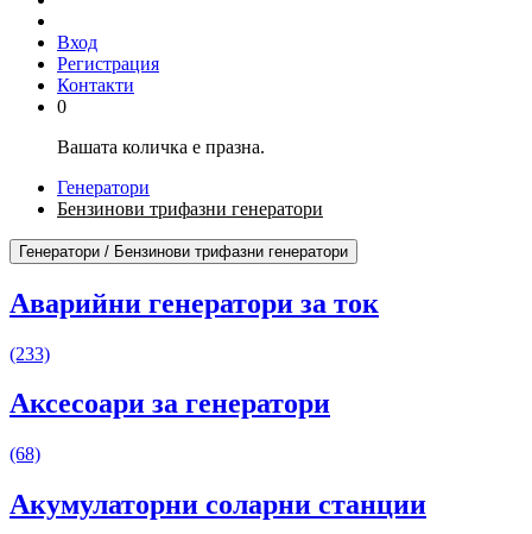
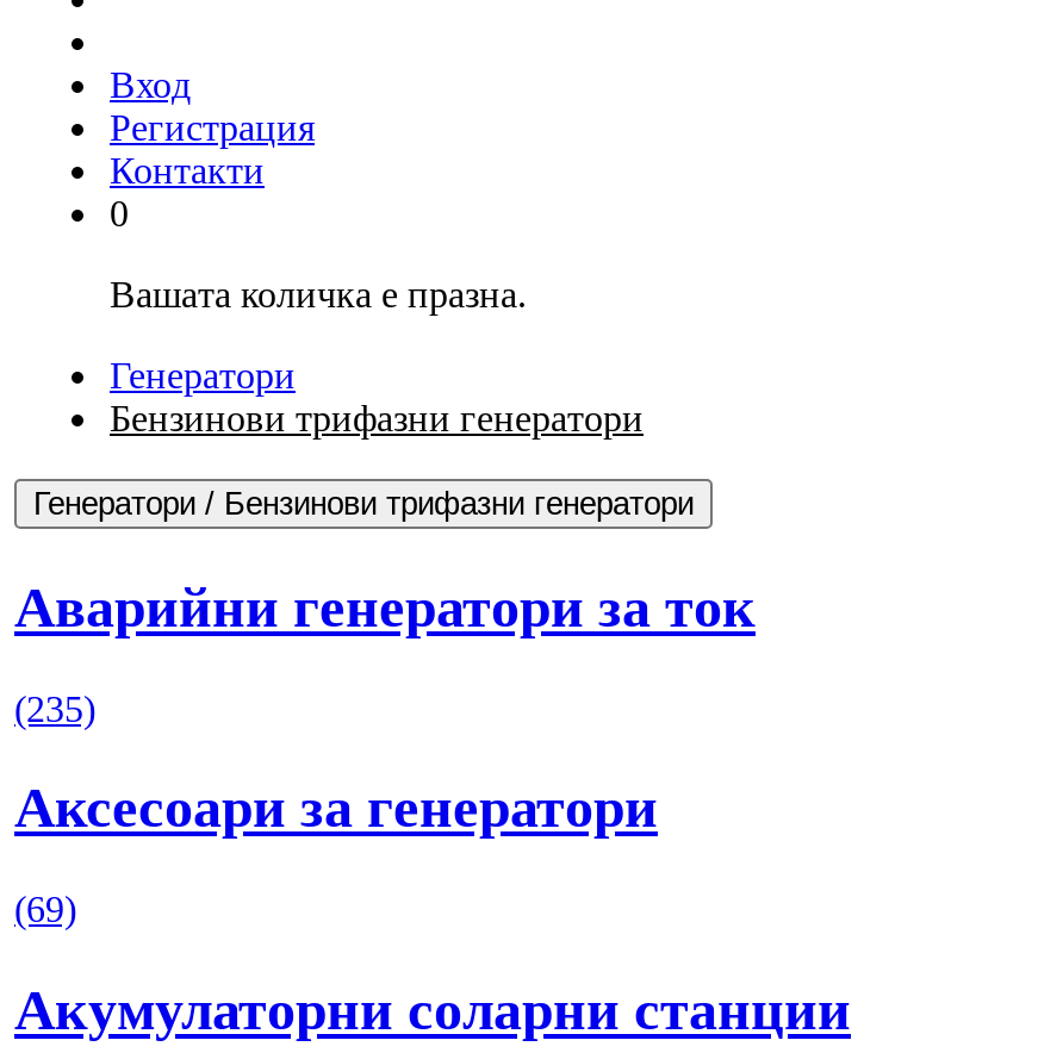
- (233)
+ (235)

- (68)
+ (69)
